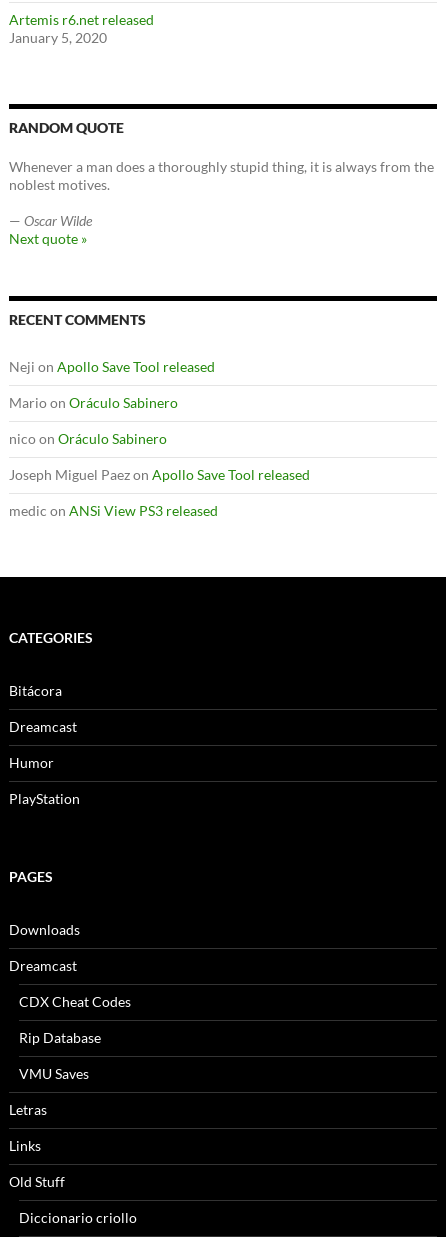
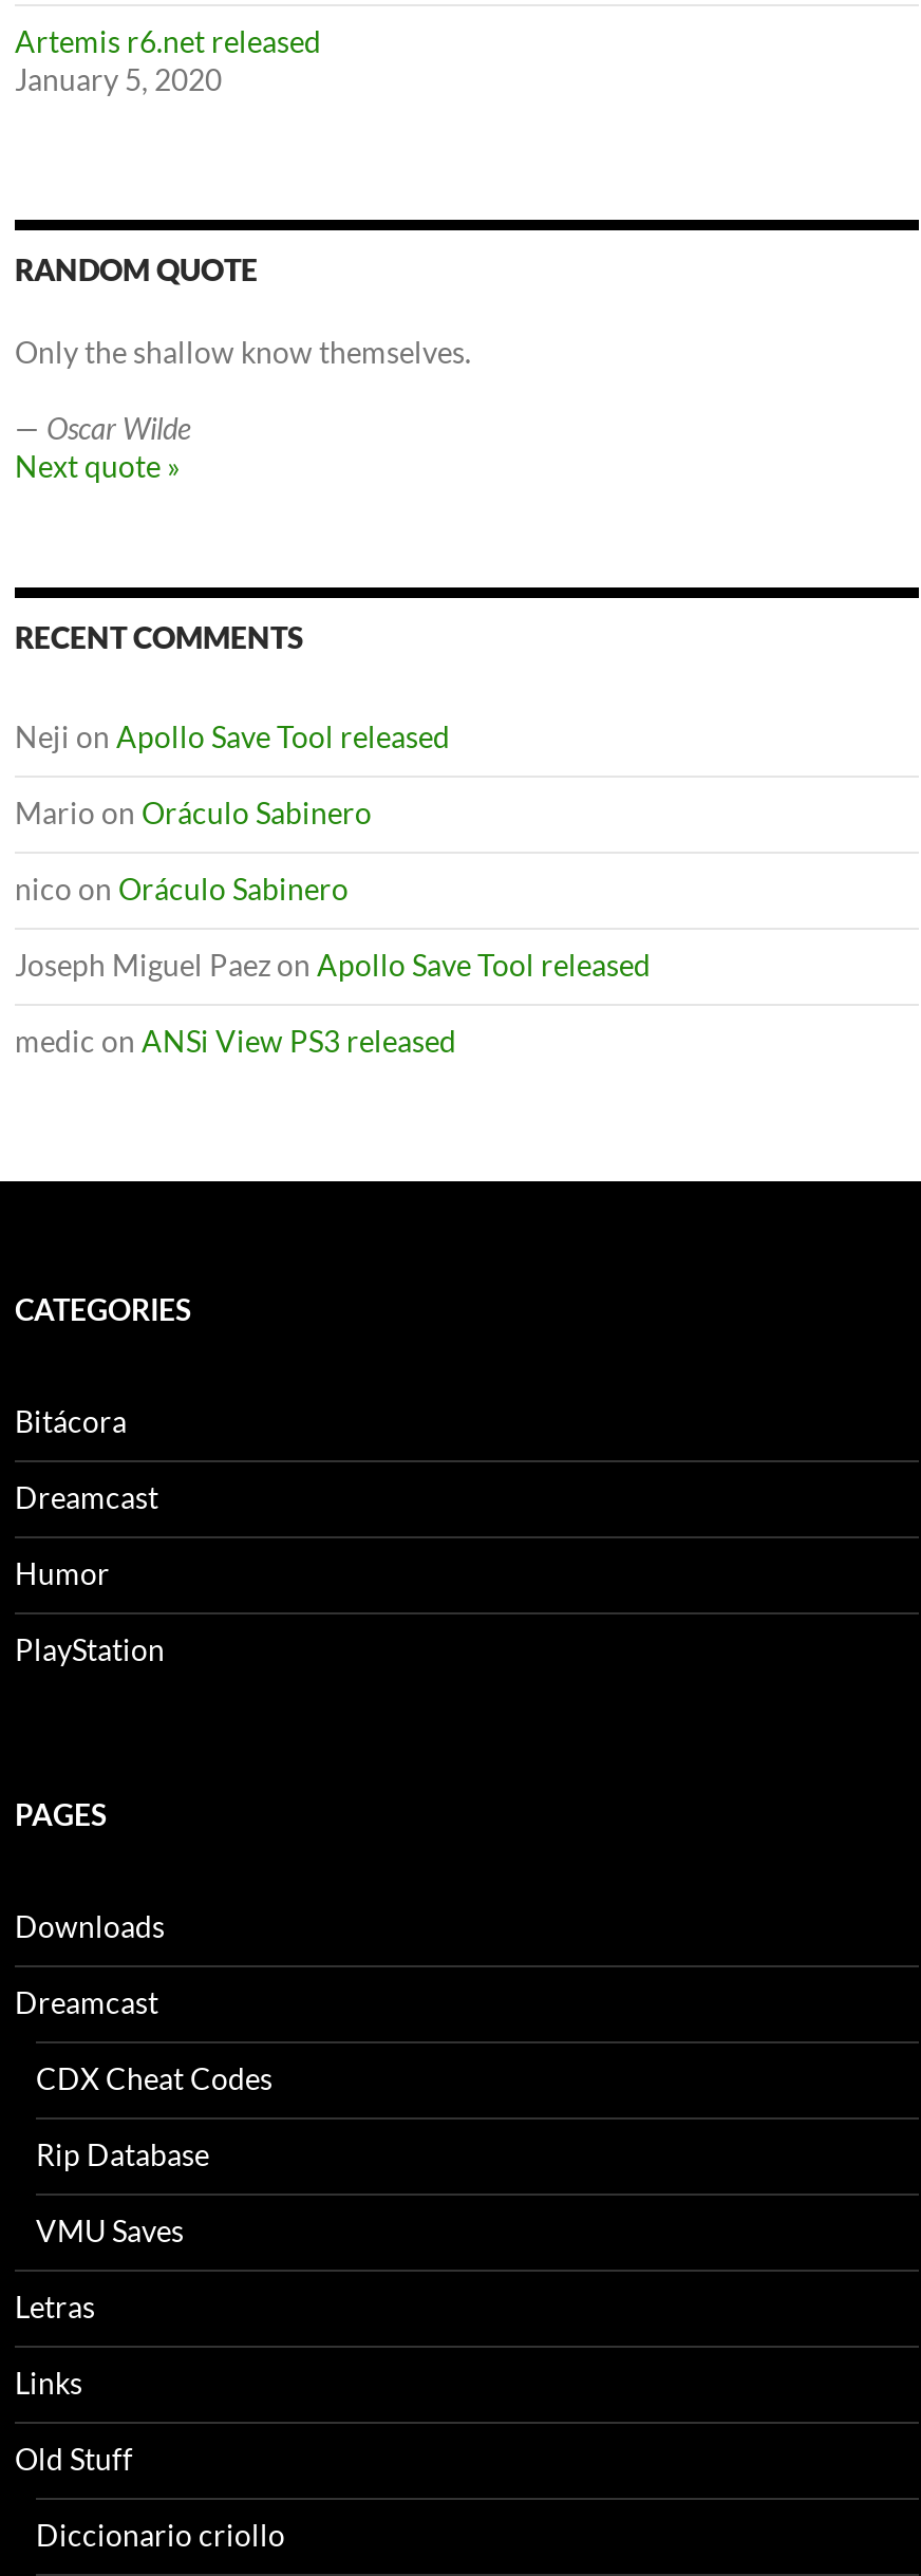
- Whenever a man does a thoroughly stupid thing, it is always from the
- noblest motives.
+ Only the shallow know themselves.
